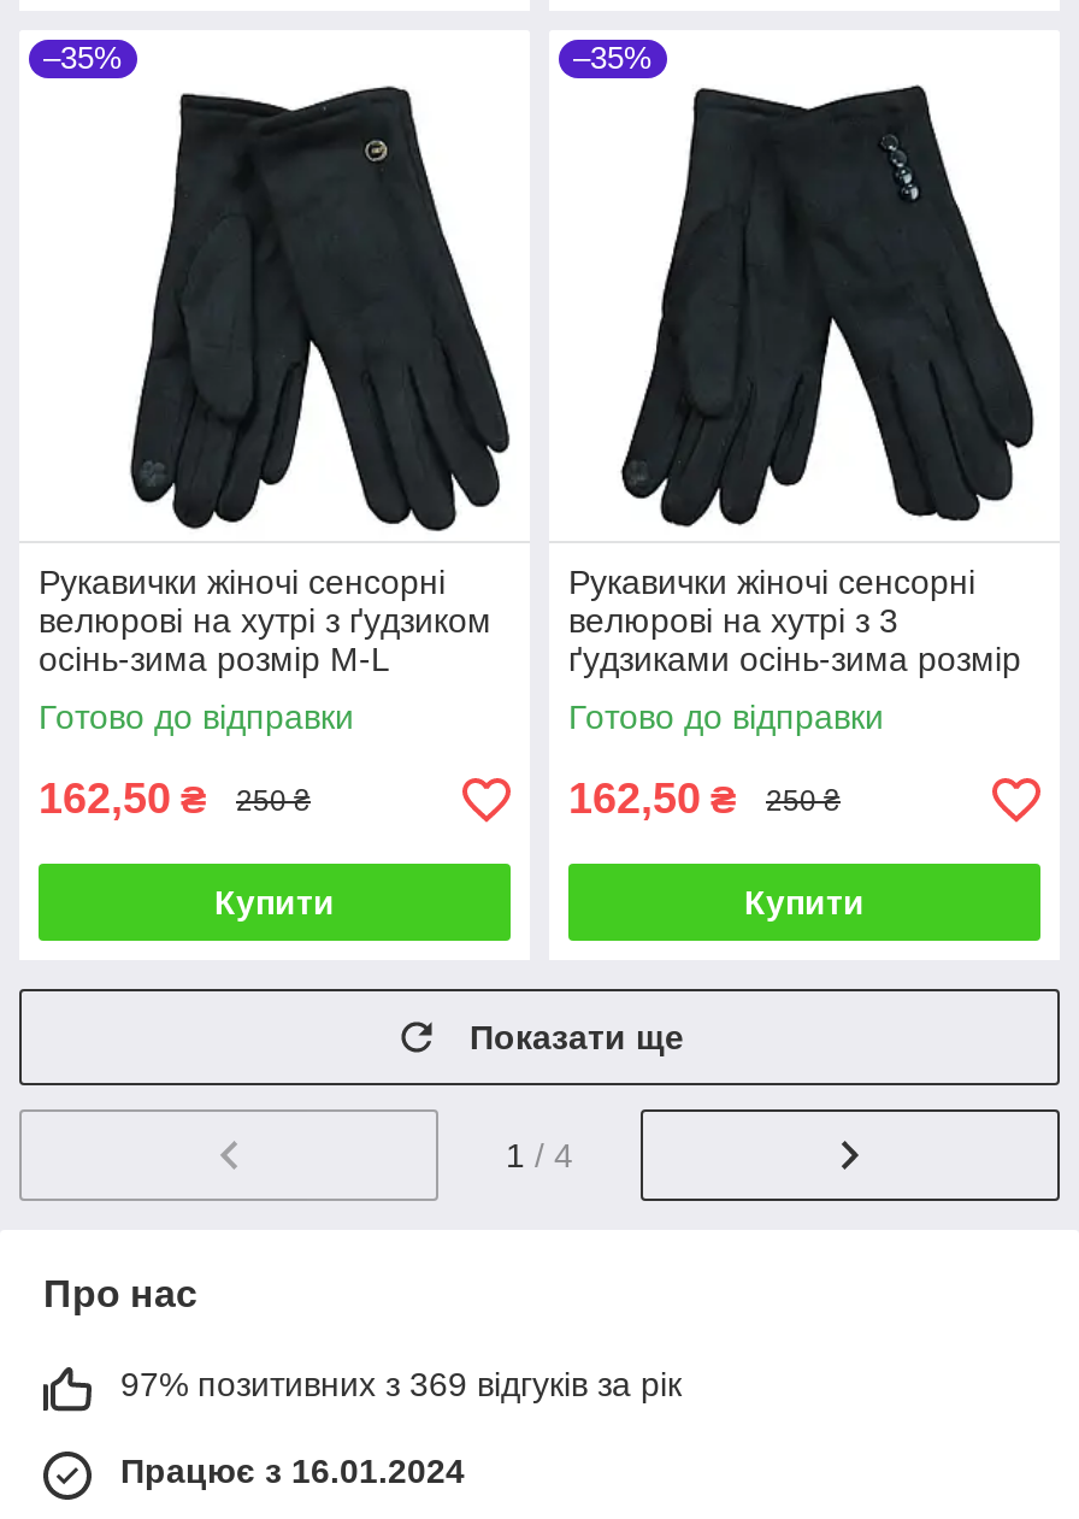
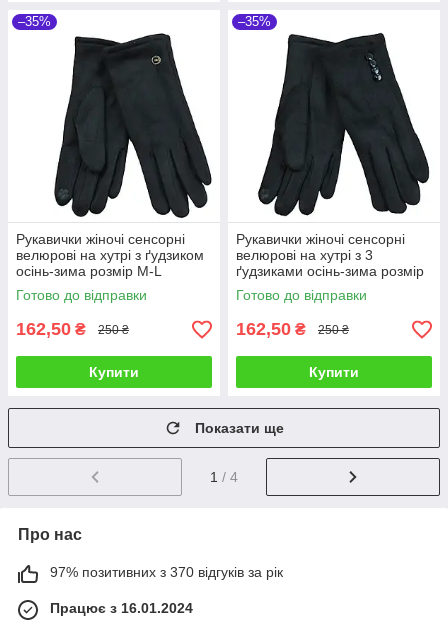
- 97% позитивних з 369 відгуків за рік
+ 97% позитивних з 370 відгуків за рік
